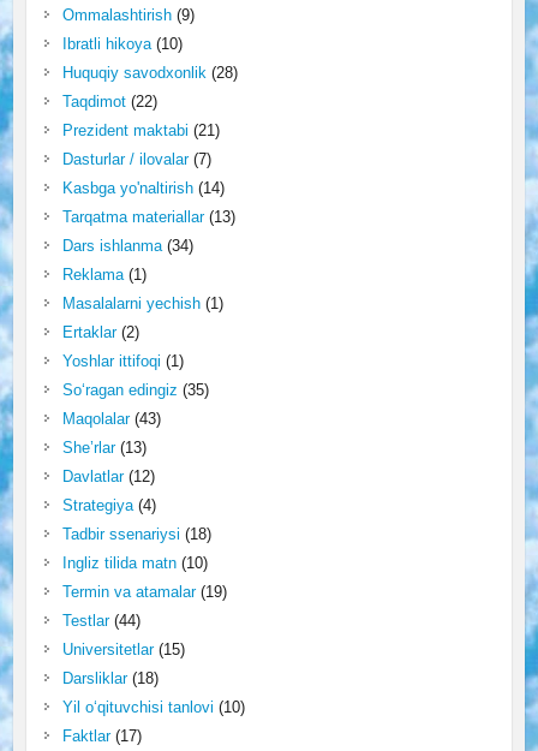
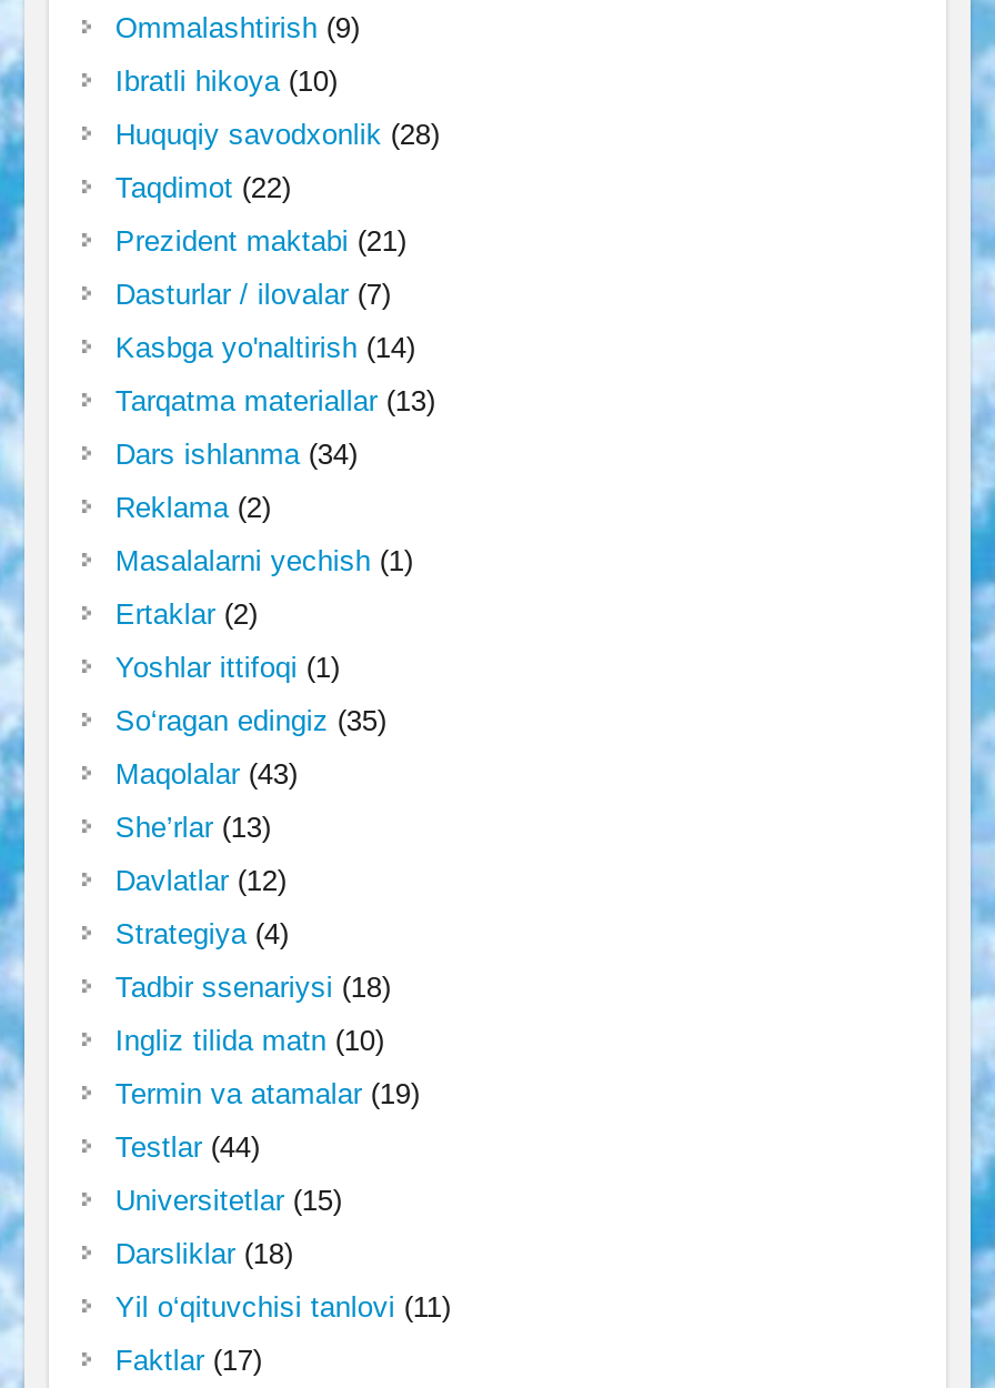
- Reklama (1)
+ Reklama (2)

- Yil o‘qituvchisi tanlovi (10)
+ Yil o‘qituvchisi tanlovi (11)
